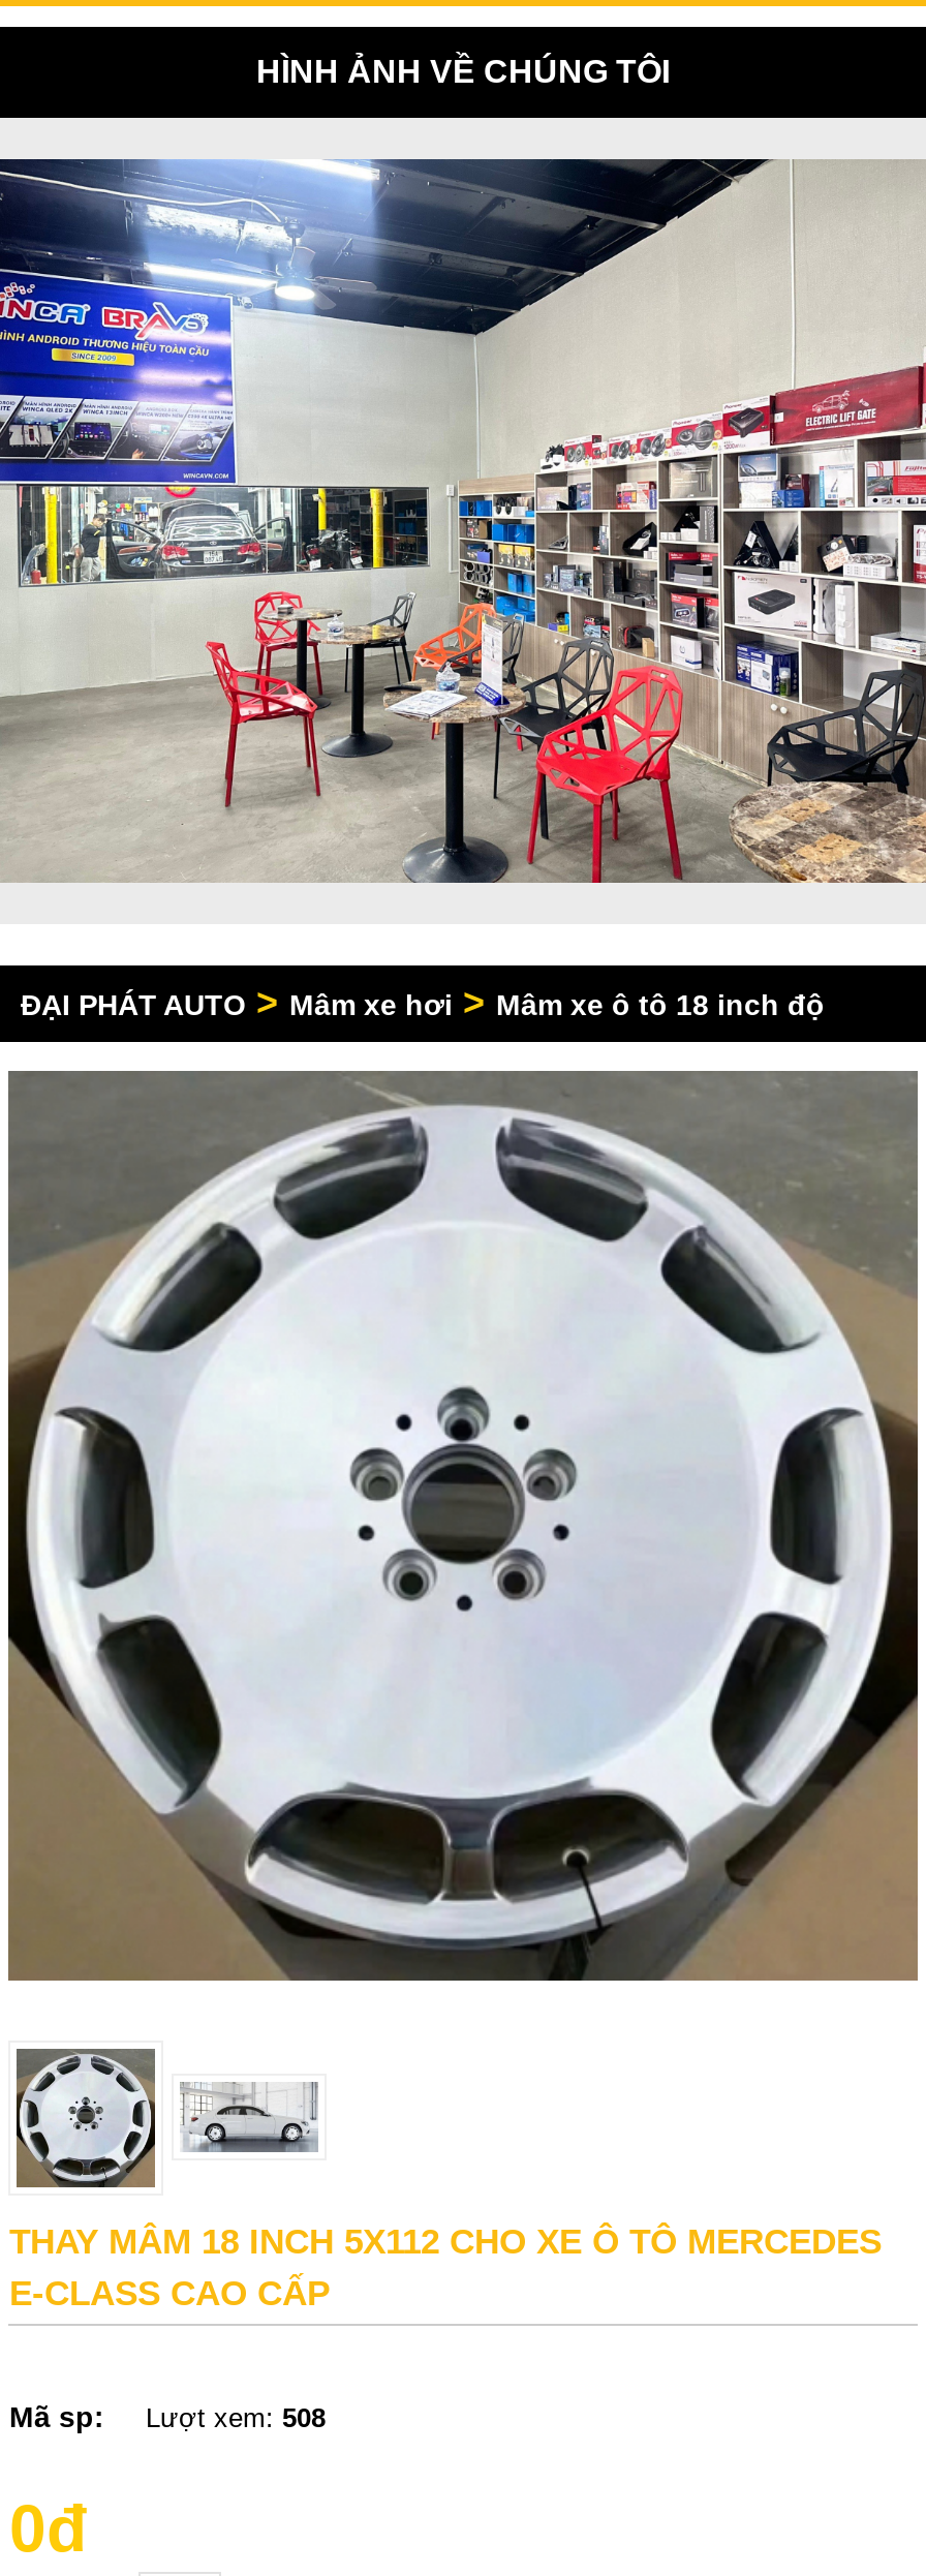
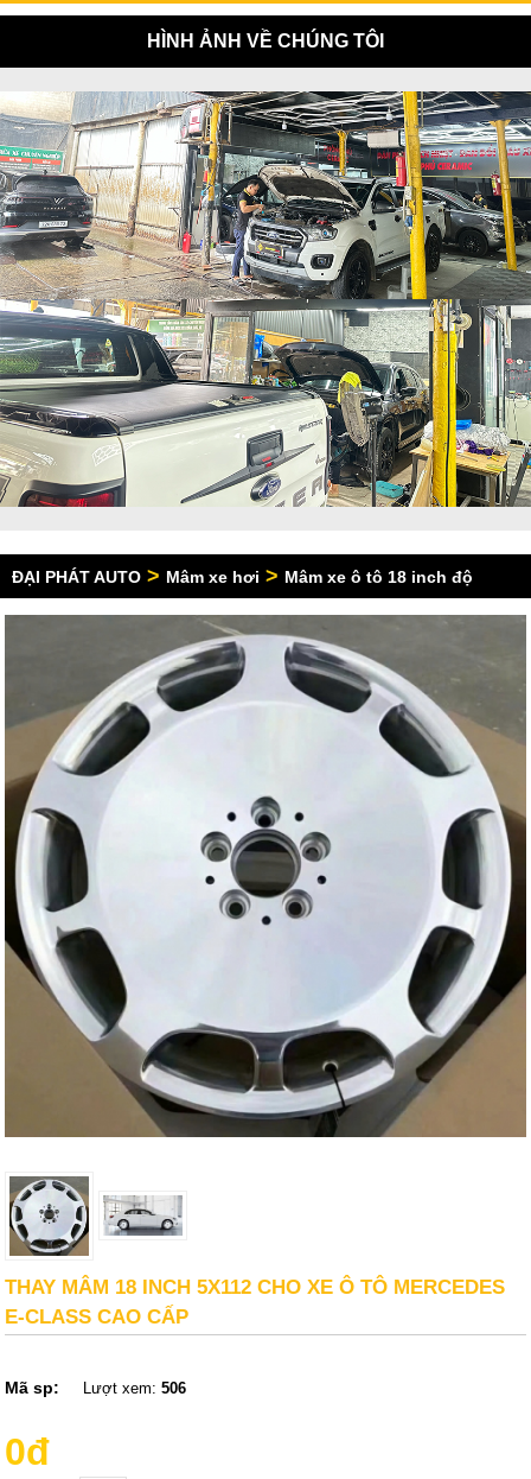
- [image]
+ [image]

- Mã sp: Lượt xem: 508
+ Mã sp: Lượt xem: 506
